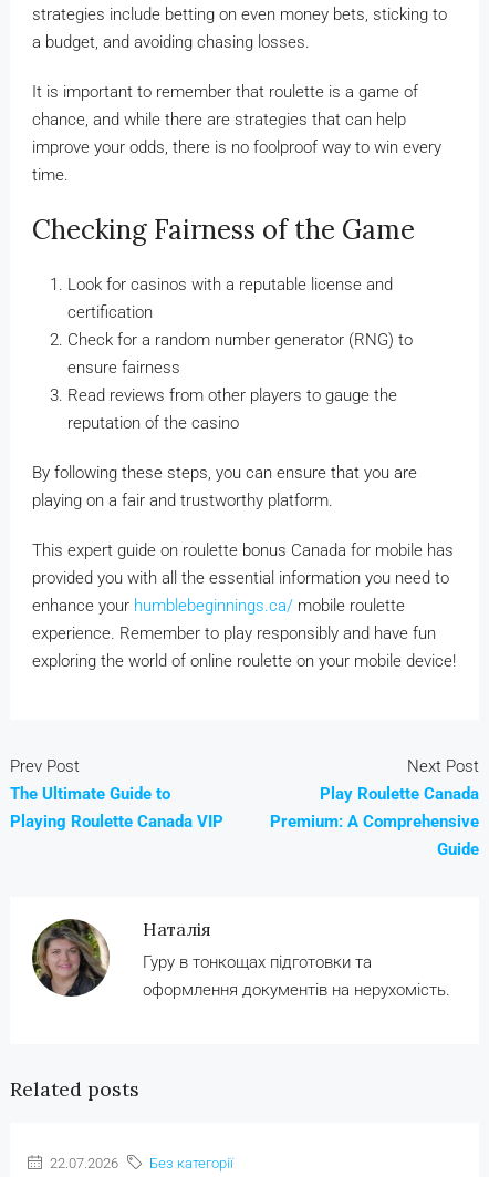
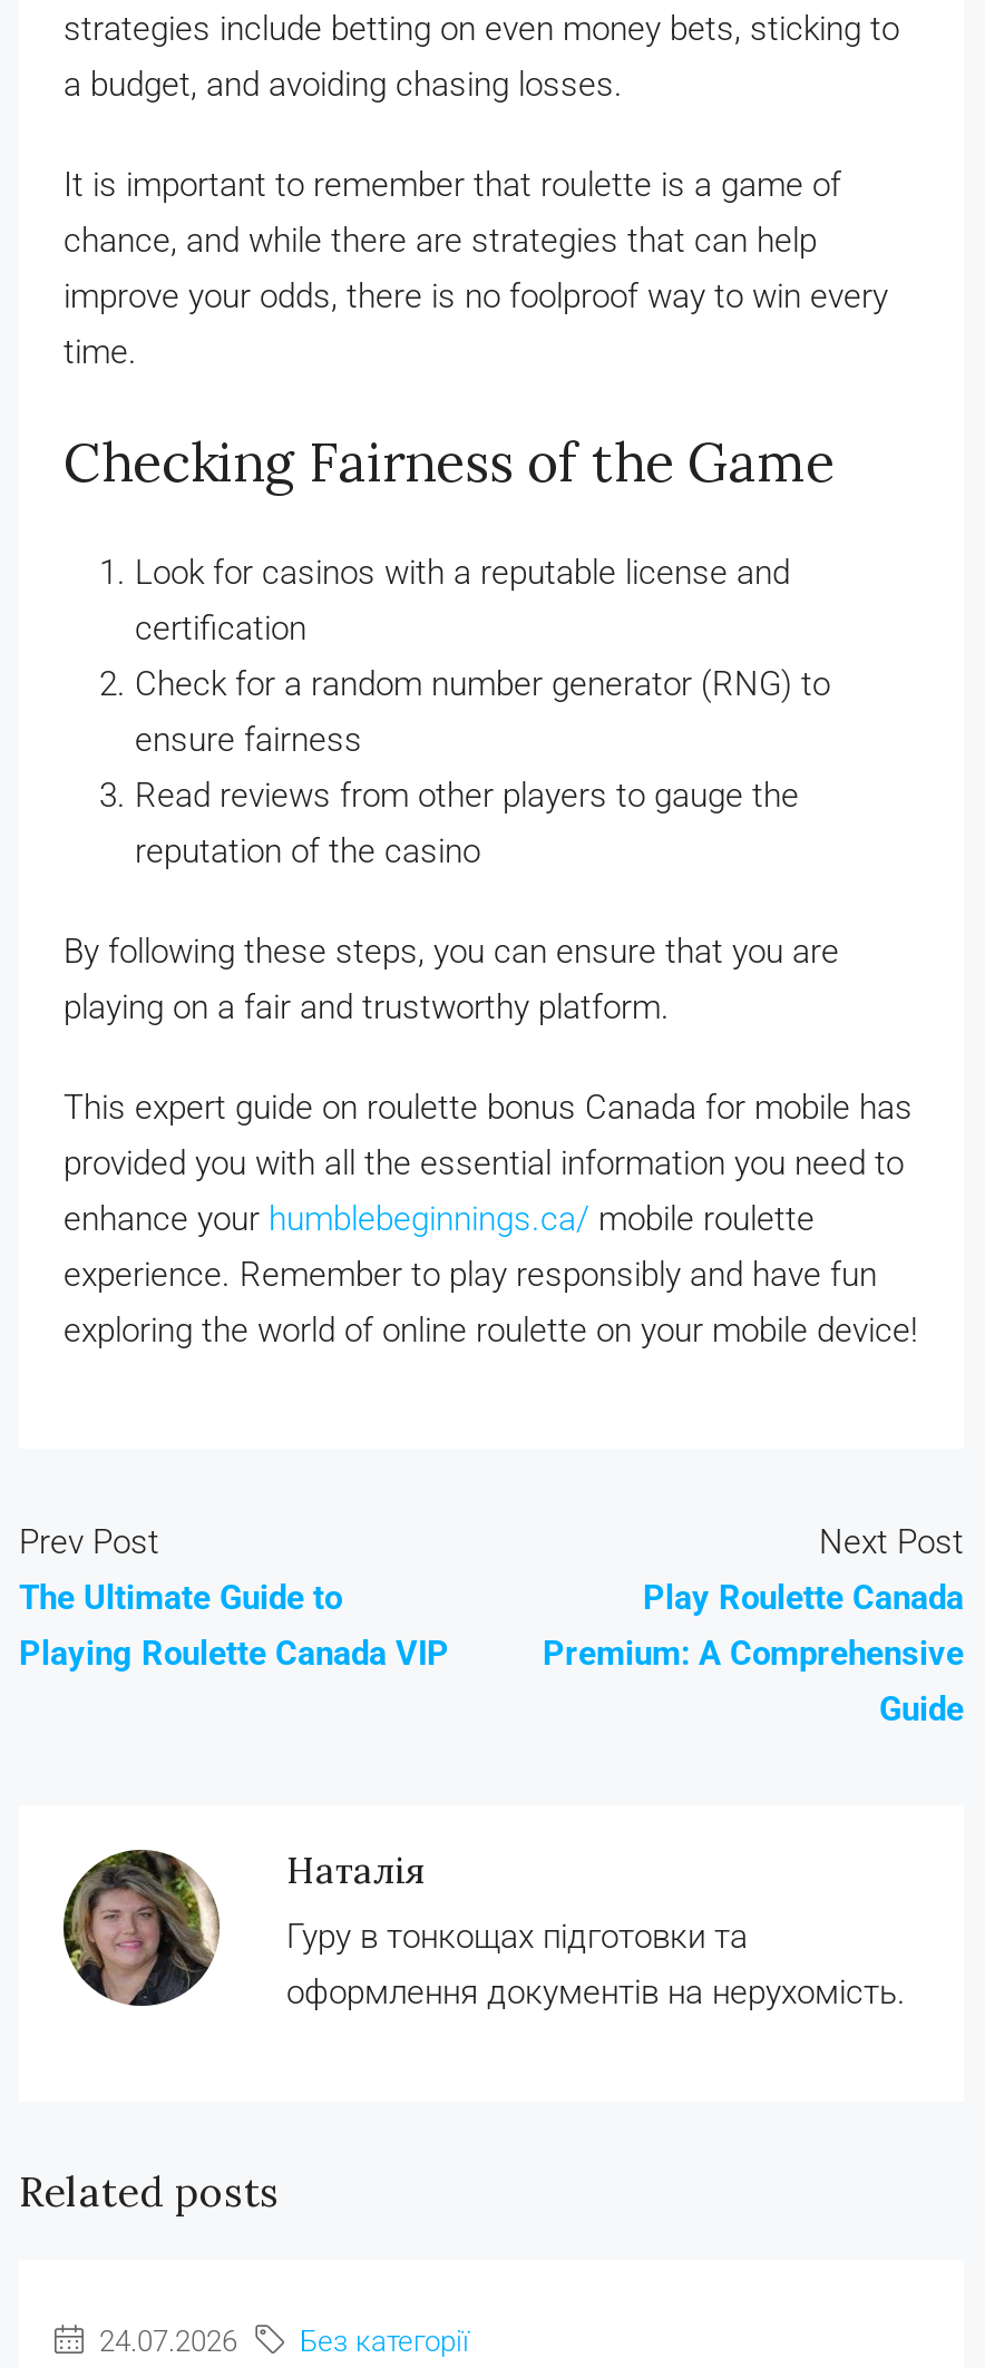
- 22.07.2026 Без категорії
+ 24.07.2026 Без категорії
